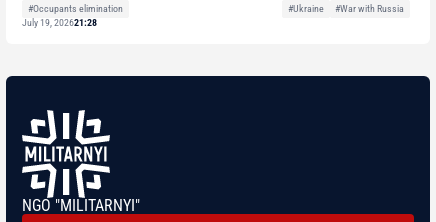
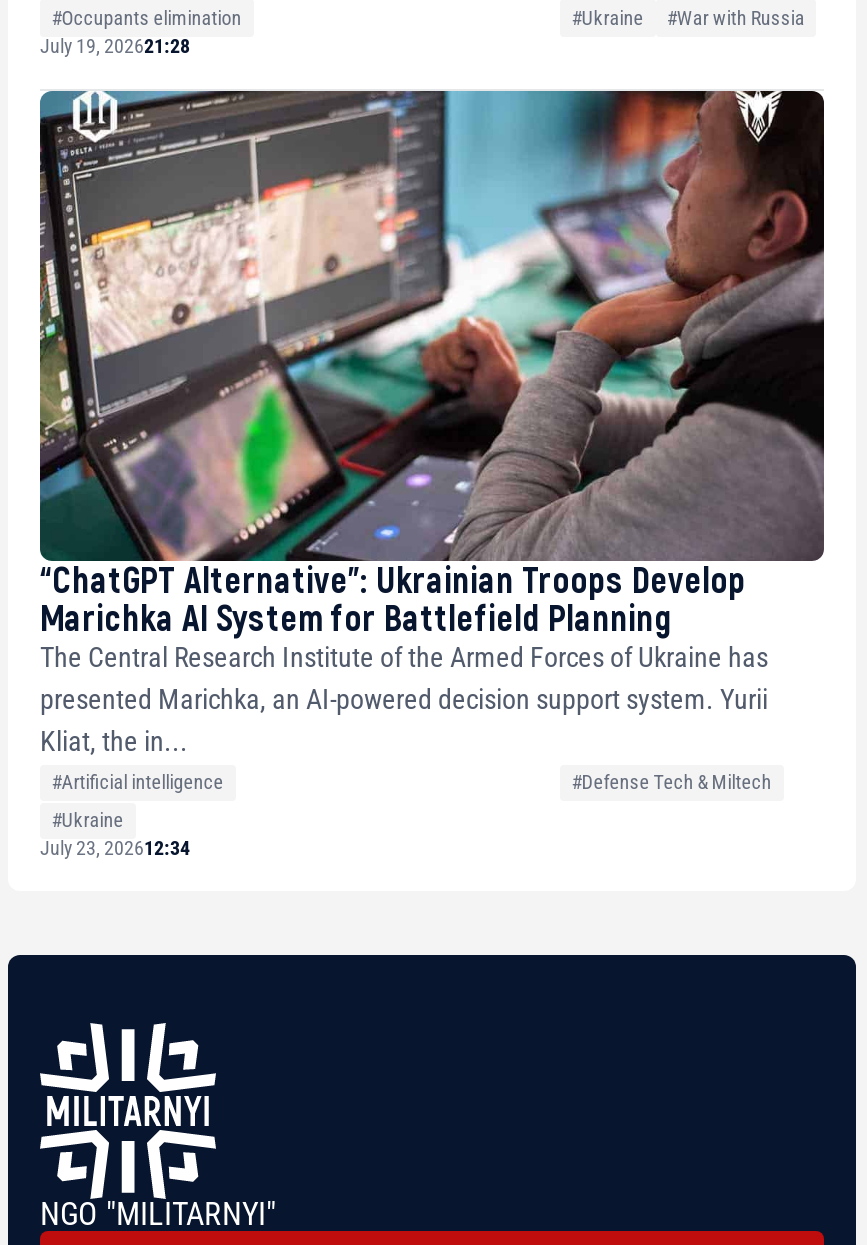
+ [image]
+ “ChatGPT Alternative”: Ukrainian Troops Develop
+ Marichka AI System for Battlefield Planning
+ The Central Research Institute of the Armed Forces of Ukraine has
+ presented Marichka, an AI-powered decision support system. Yurii
+ Kliat, the in...
+ #Artificial intelligence
+ #Defense Tech & Miltech
+ #Ukraine
+ July 23, 202612:34
